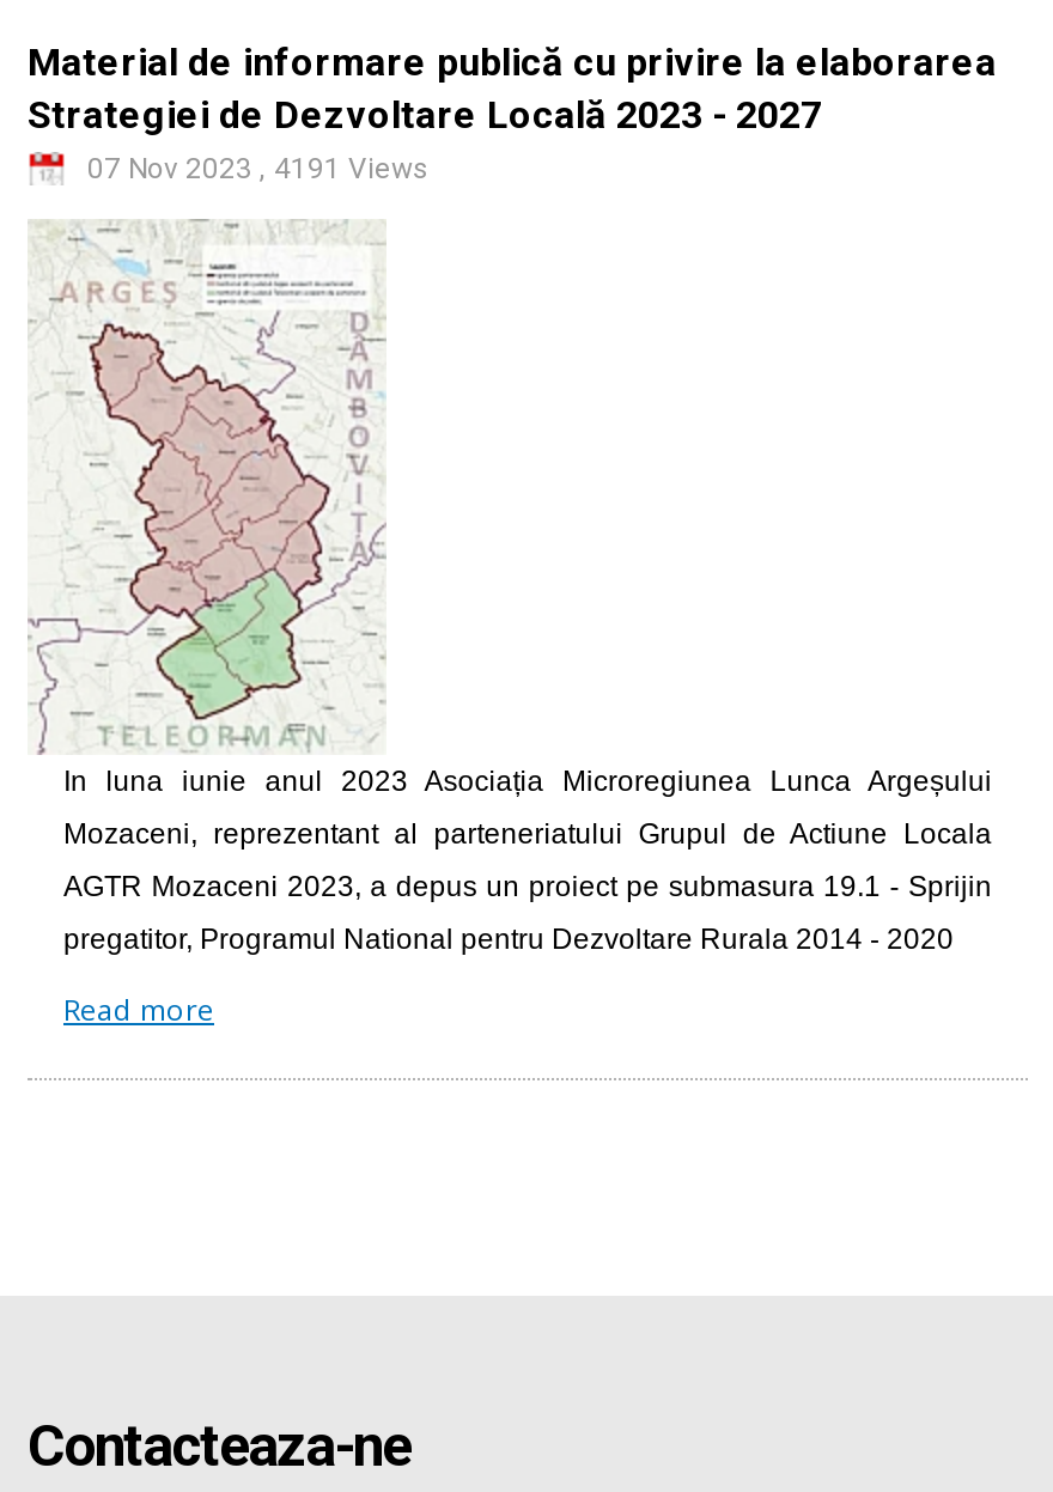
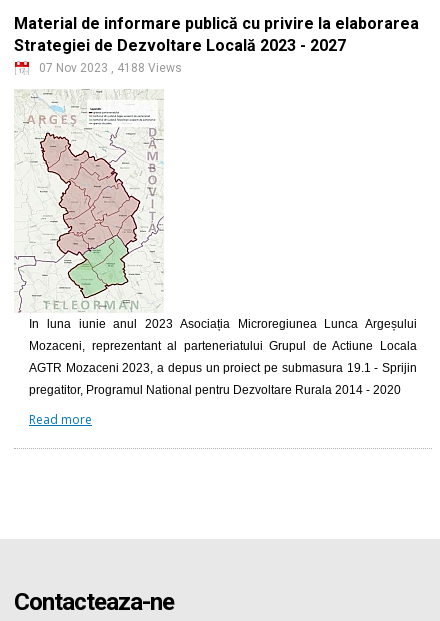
- 07 Nov 2023, 4191 Views
+ 07 Nov 2023, 4188 Views
